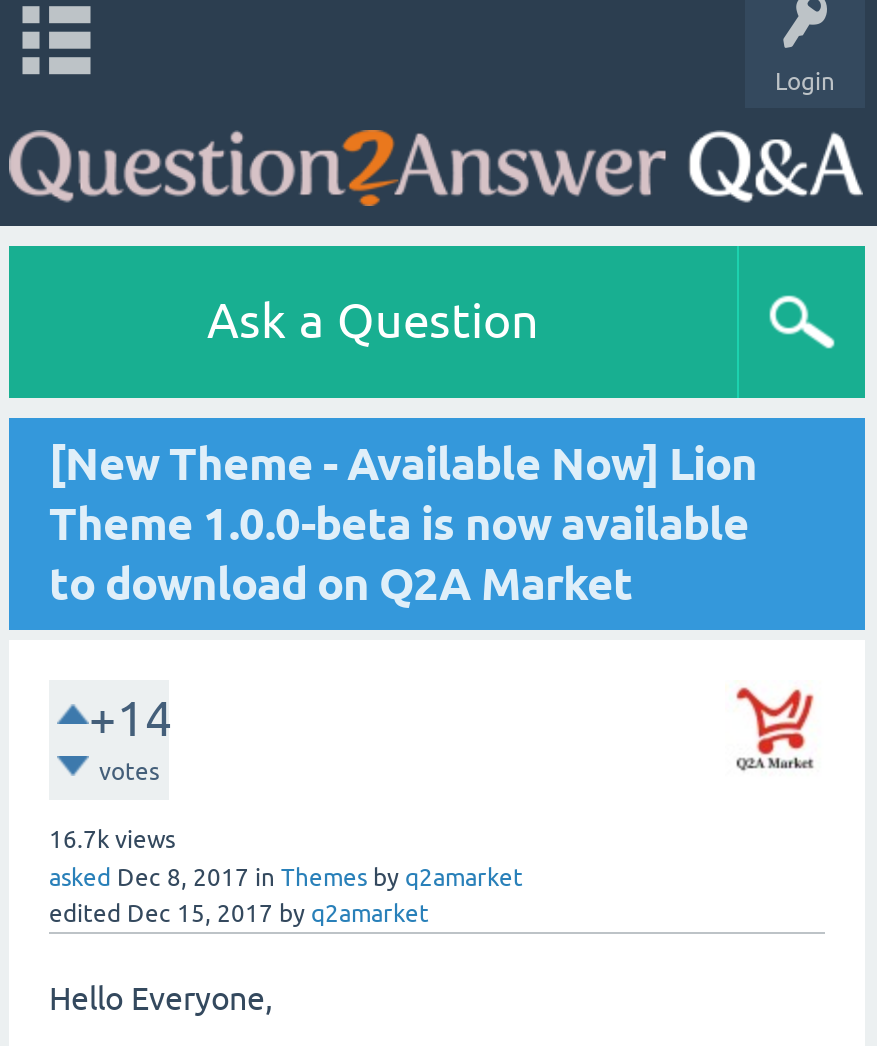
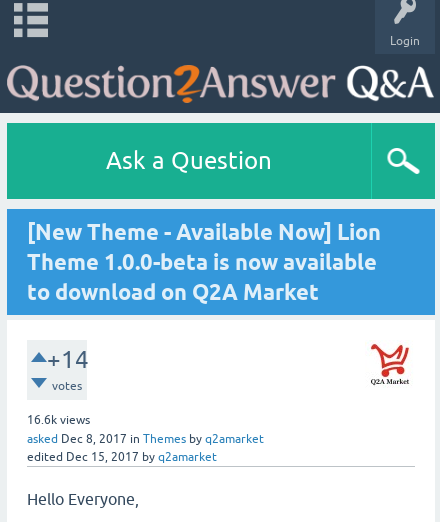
- 16.7k views
+ 16.6k views
